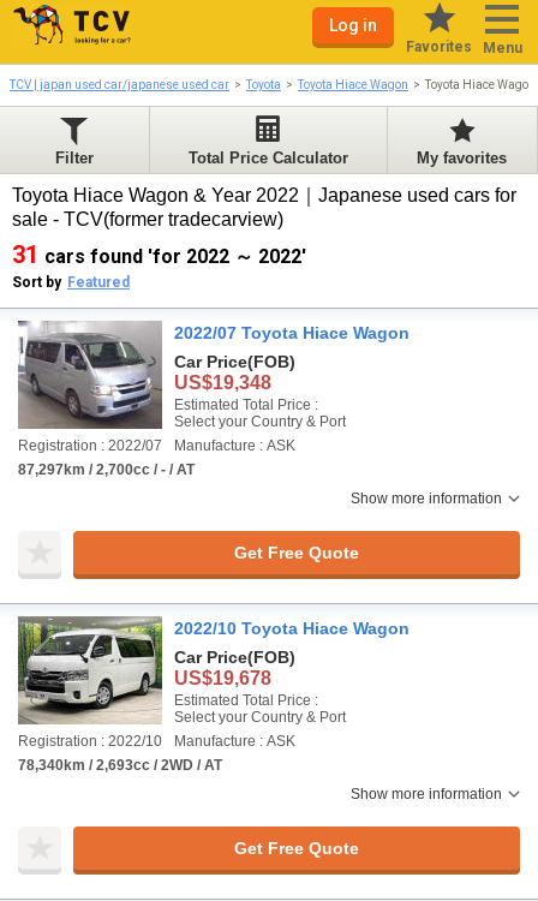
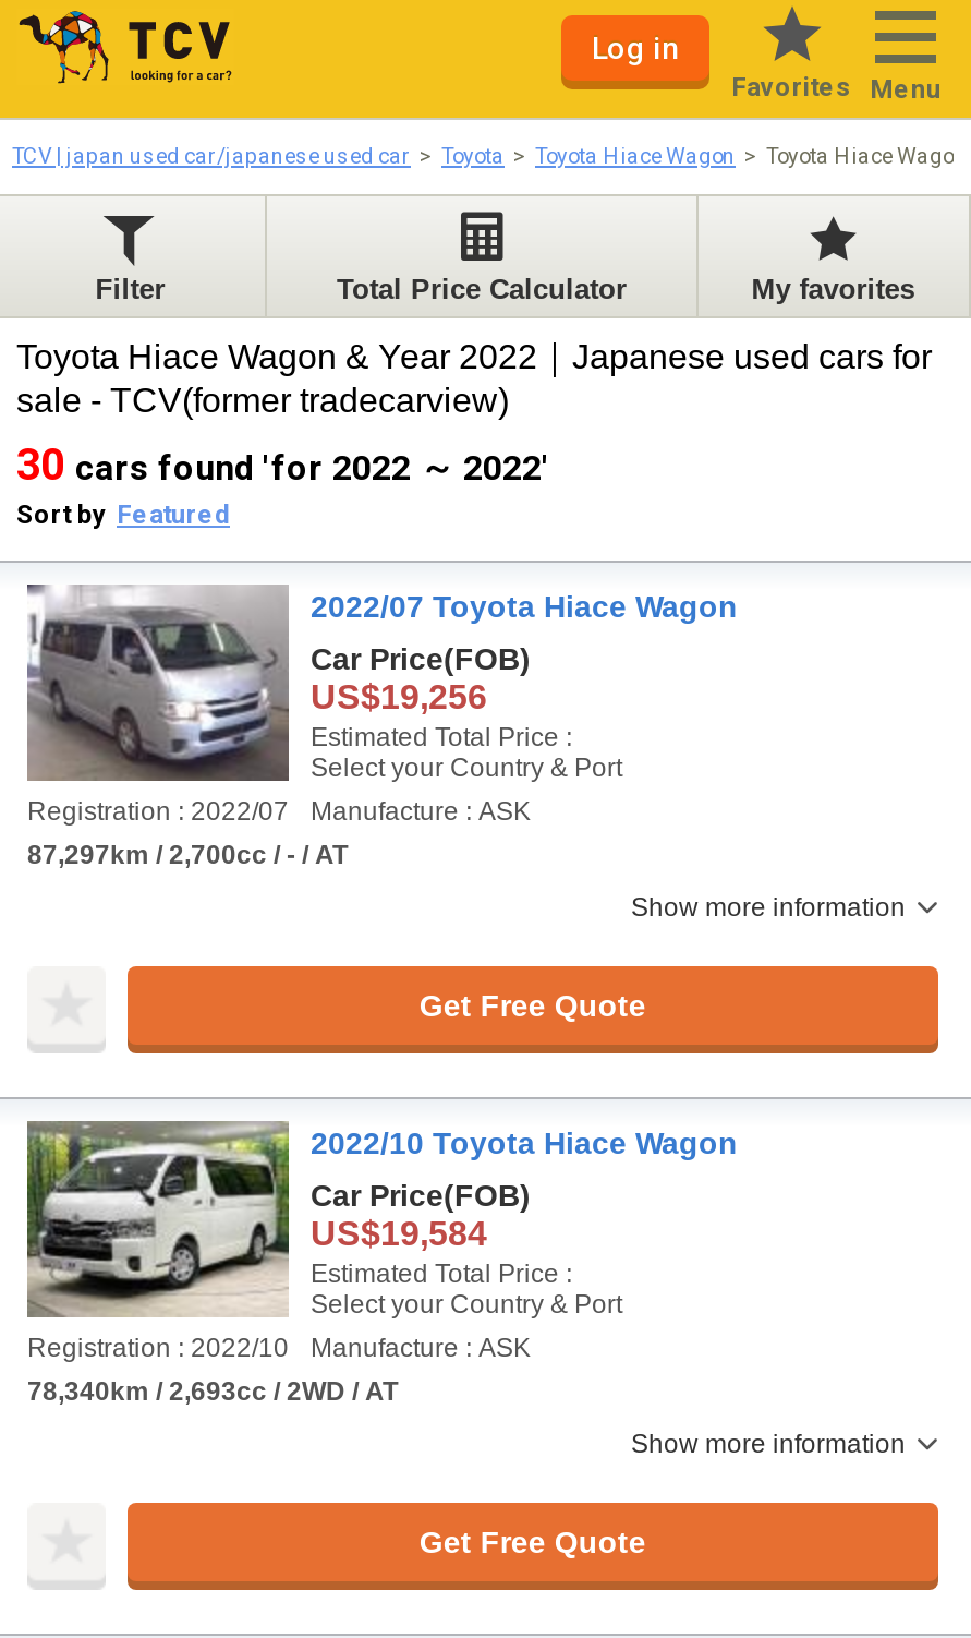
- 31 cars found 'for 2022 ～ 2022'
+ 30 cars found 'for 2022 ～ 2022'

- US$19,348
+ US$19,256

- US$19,678
+ US$19,584
